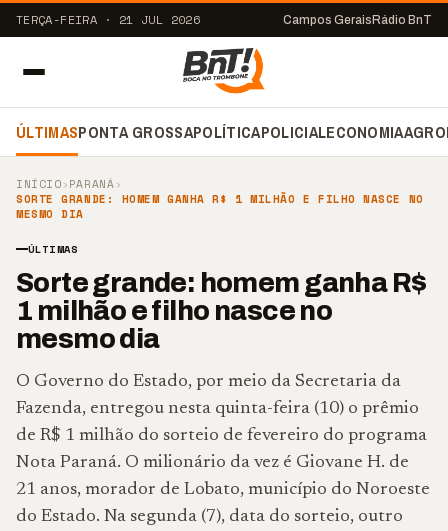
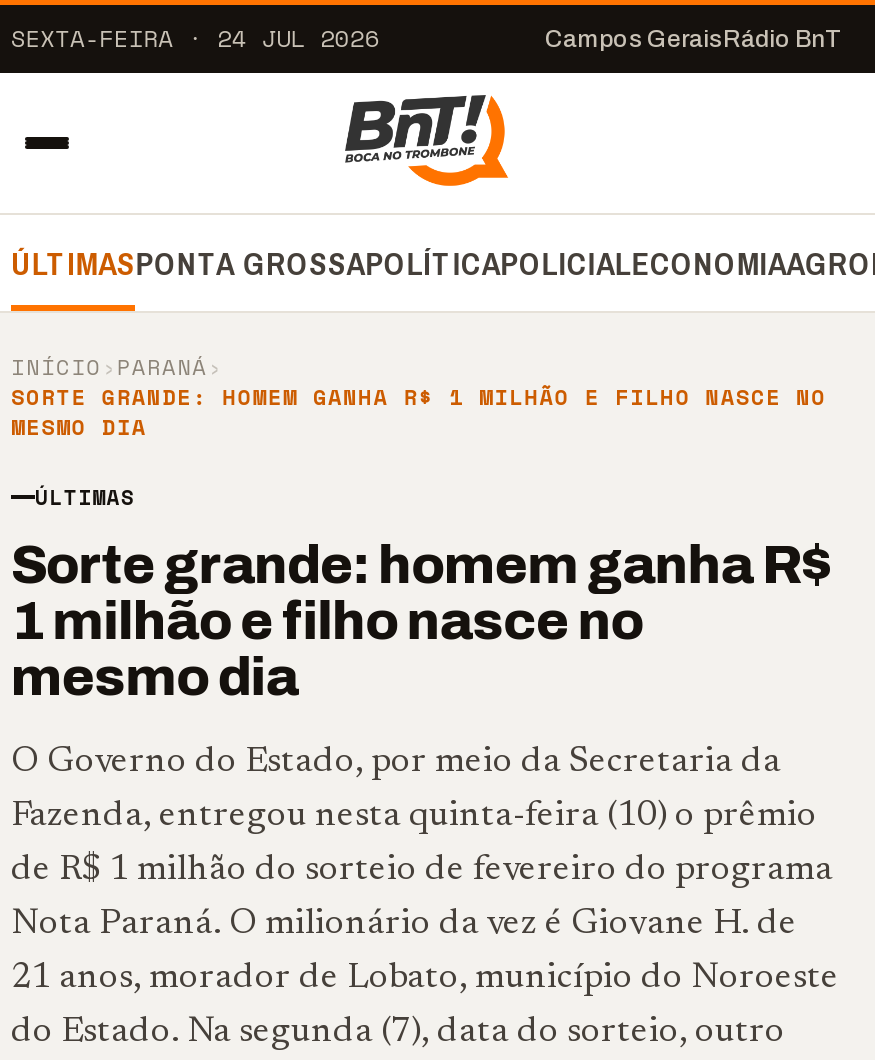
- TERÇA-FEIRA · 21 JUL 2026
+ SEXTA-FEIRA · 24 JUL 2026
